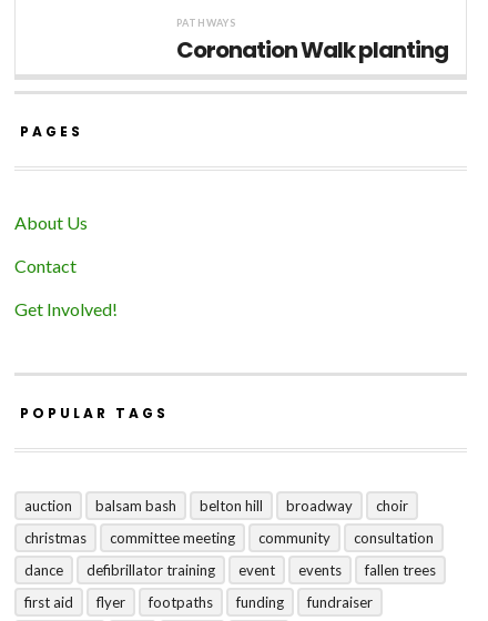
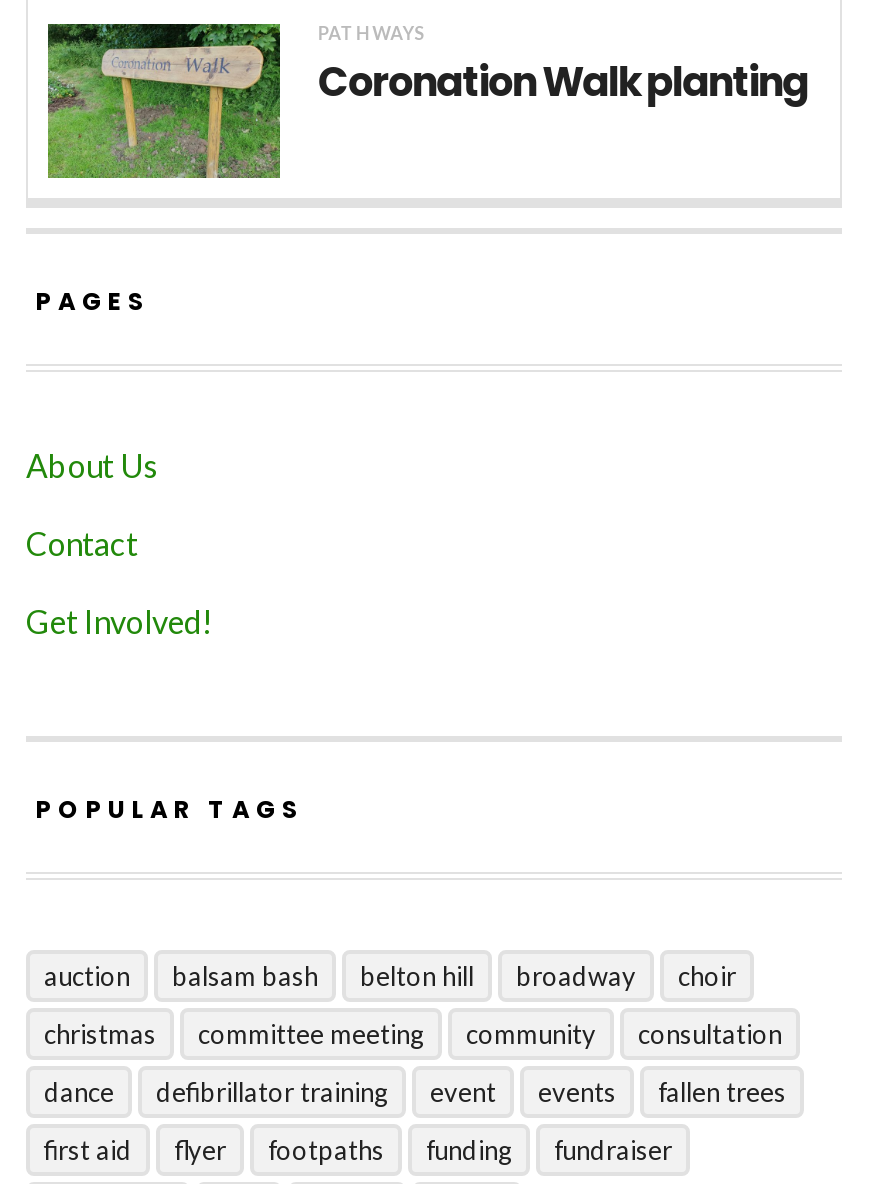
+ [image]
